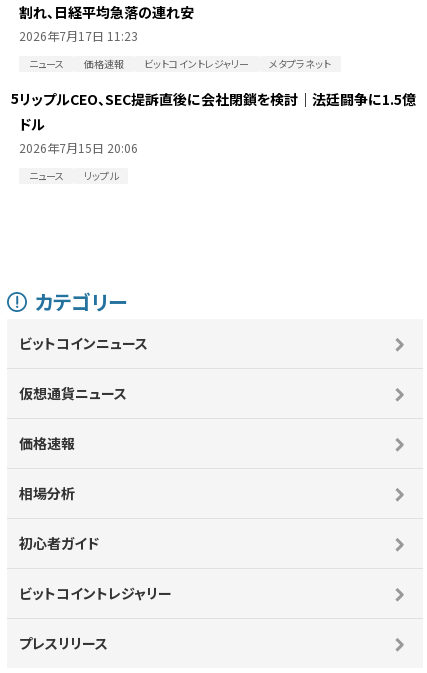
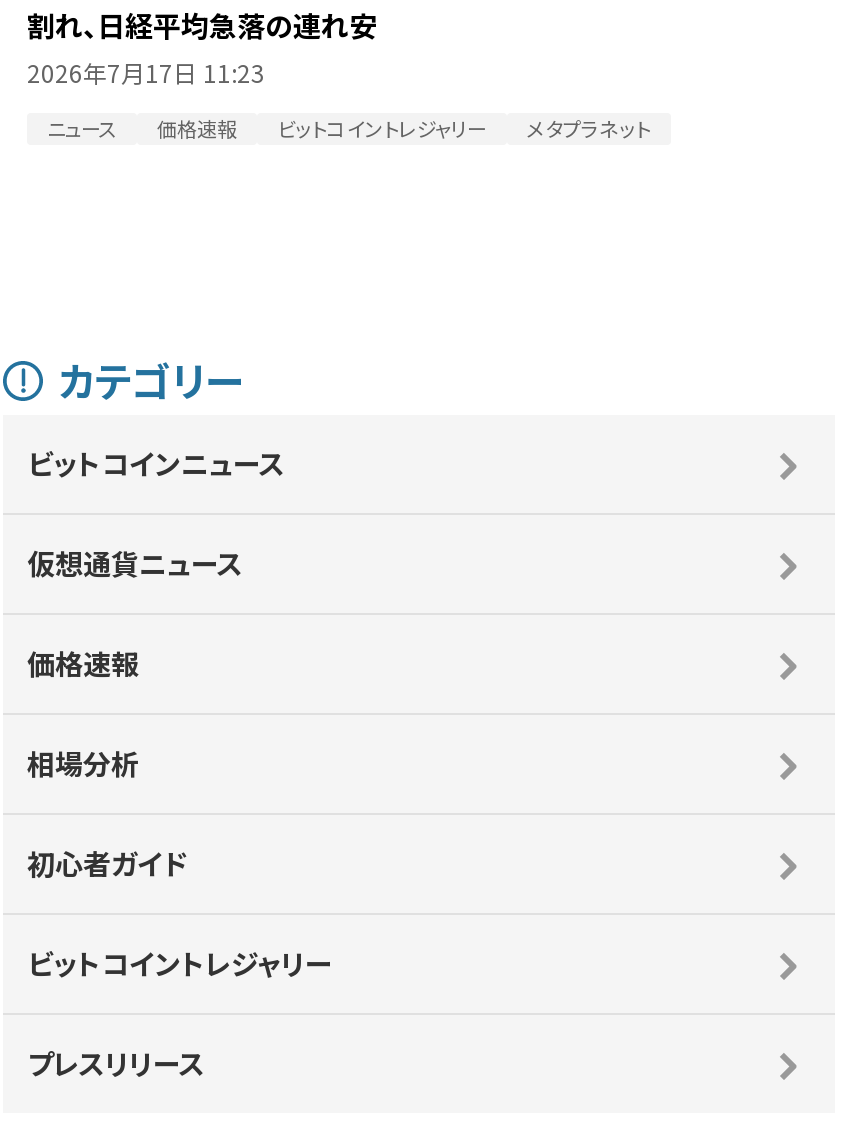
- 5リップルCEO、SEC提訴直後に会社閉鎖を検討｜法廷闘争に1.5億
- ドル
- 2026年7月15日 20:06
- ニュース
- リップル
